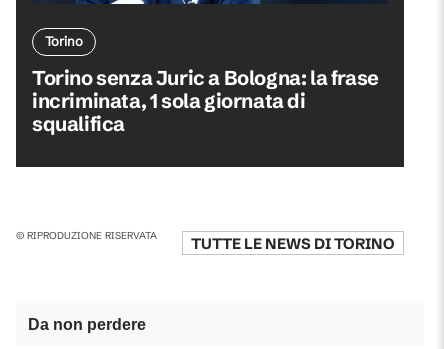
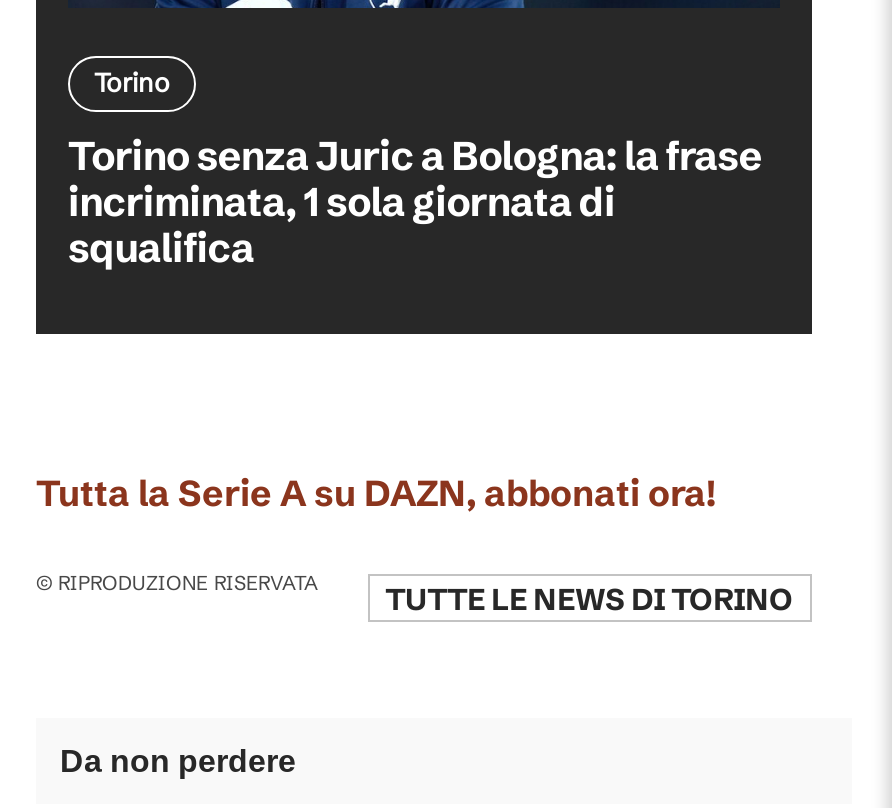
+ Tutta la Serie A su DAZN, abbonati ora!
